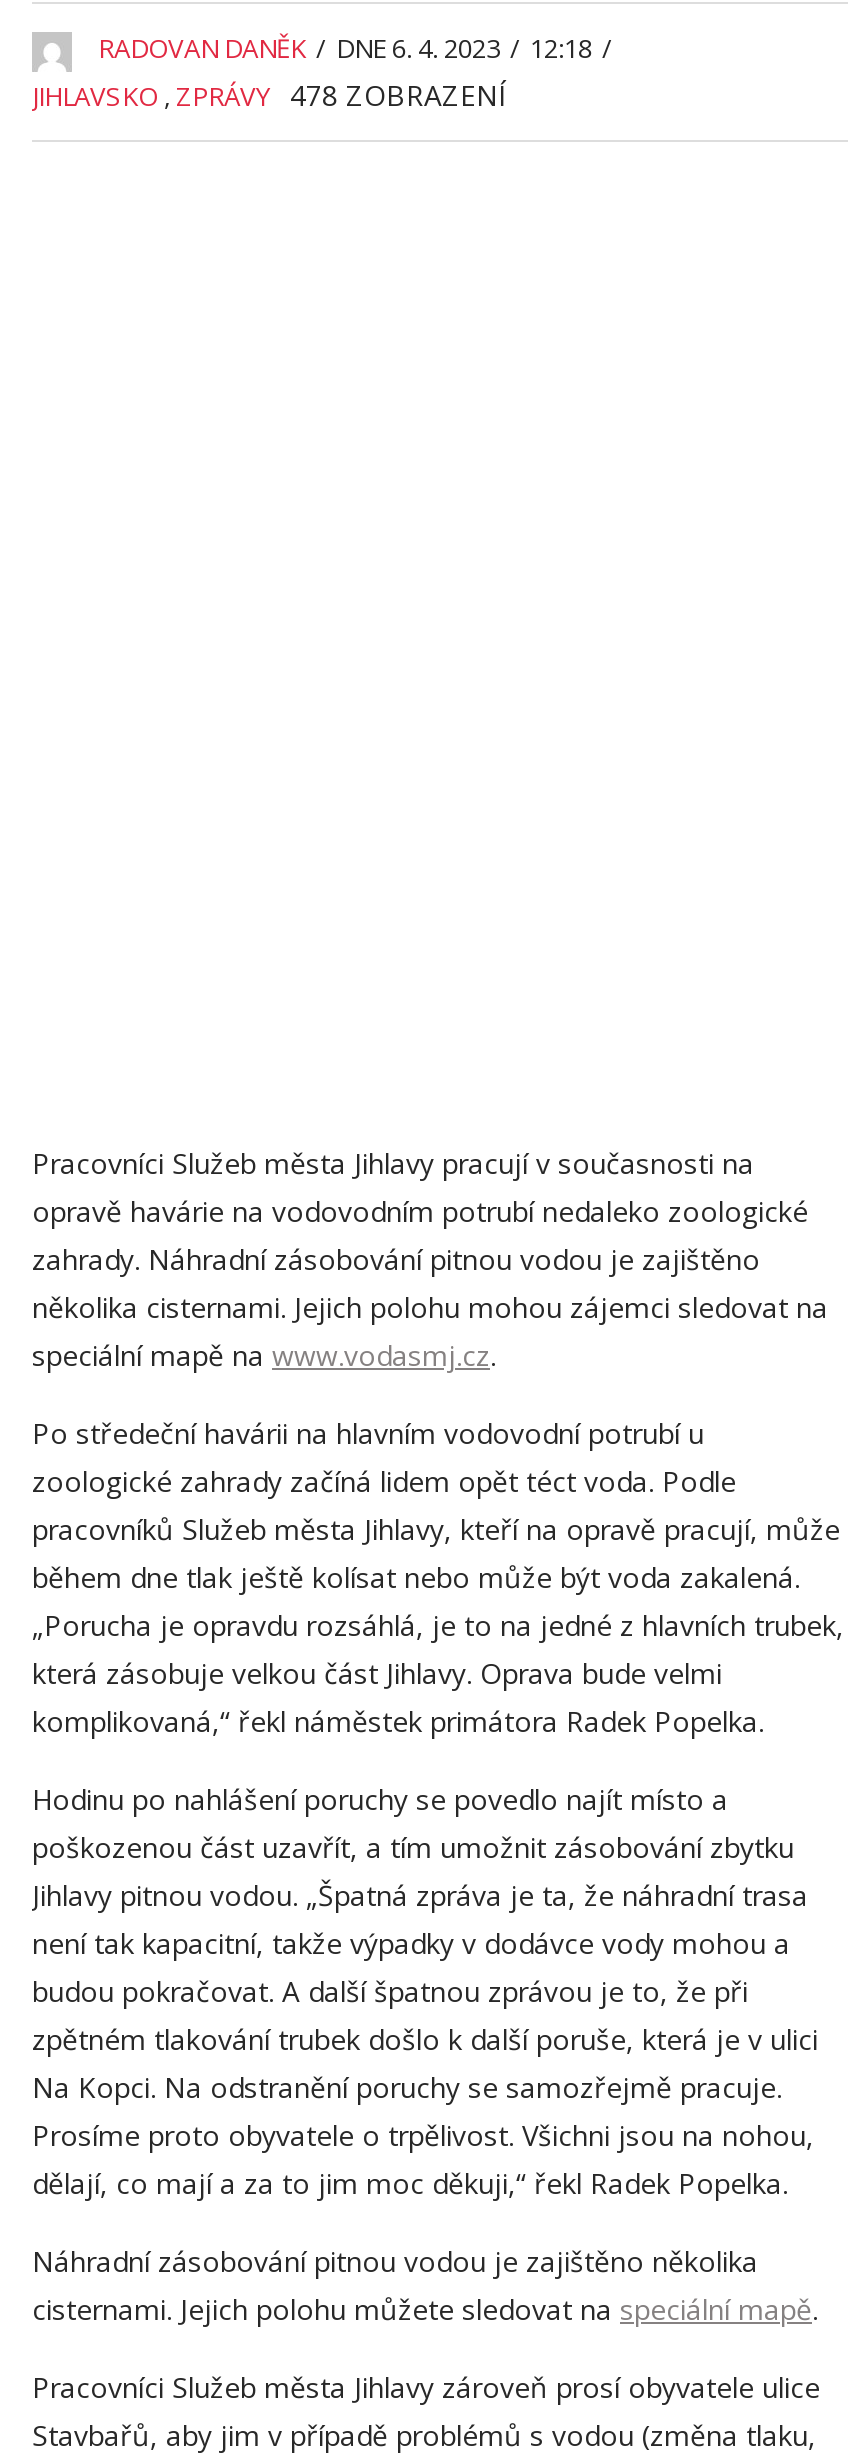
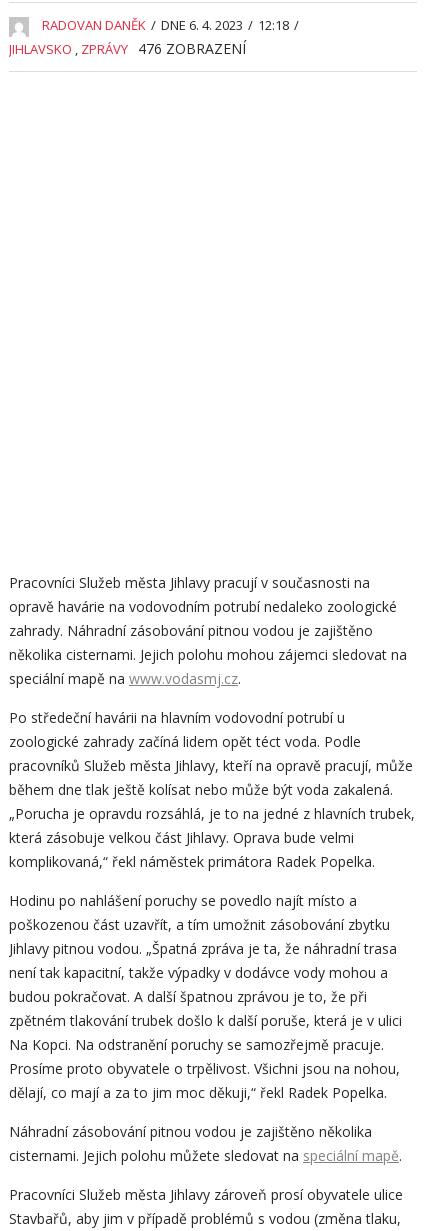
- JIHLAVSKO, ZPRÁVY 478 ZOBRAZENÍ
+ JIHLAVSKO, ZPRÁVY 476 ZOBRAZENÍ
